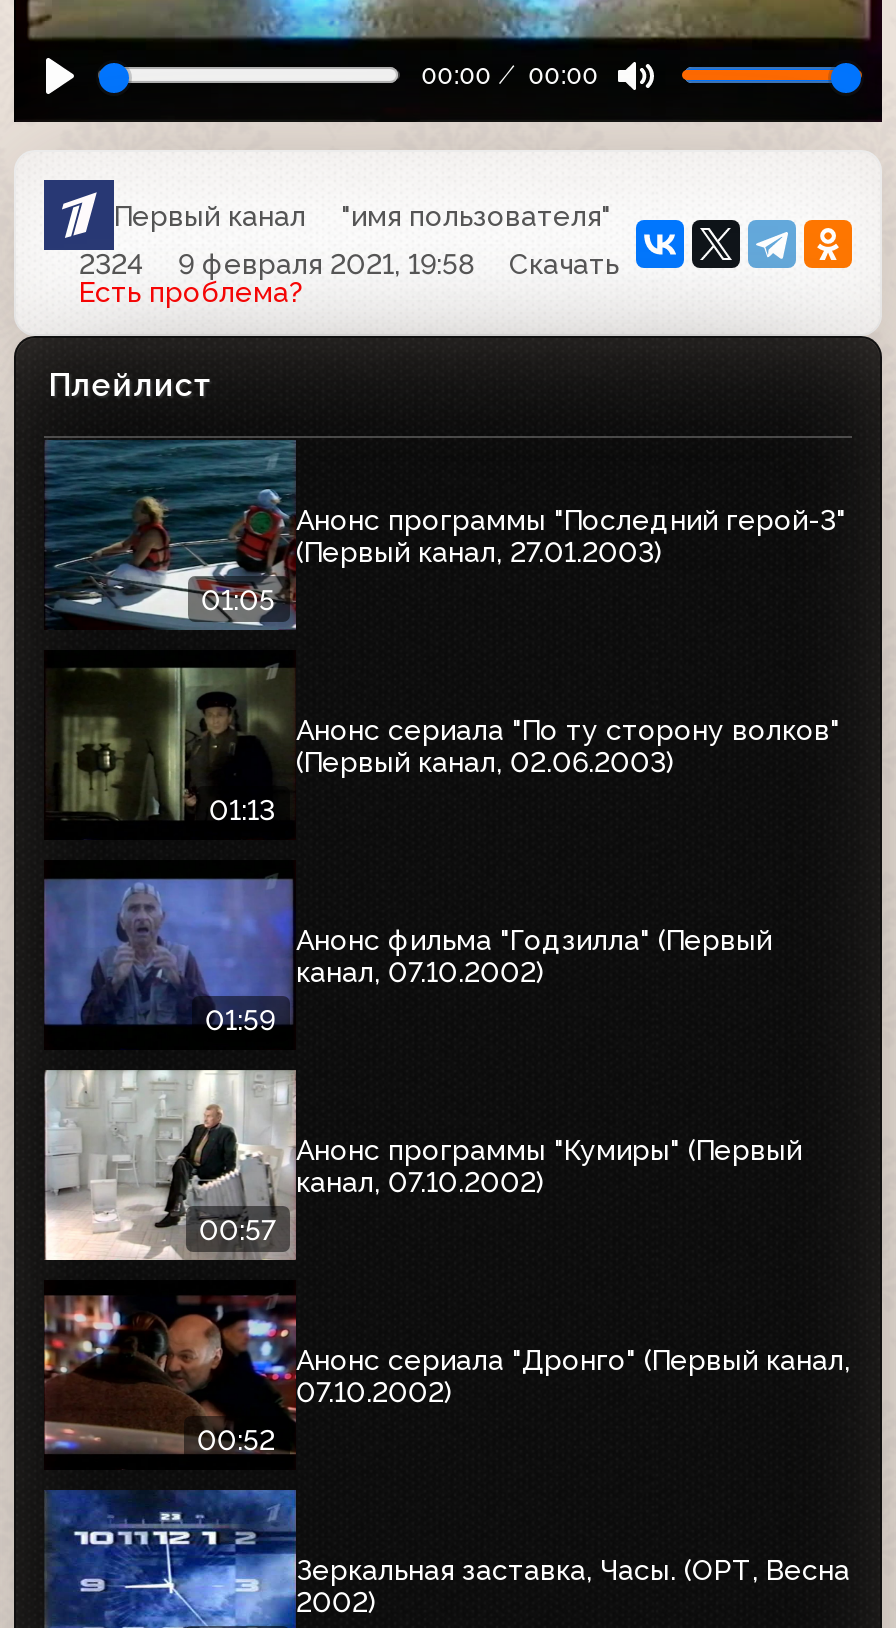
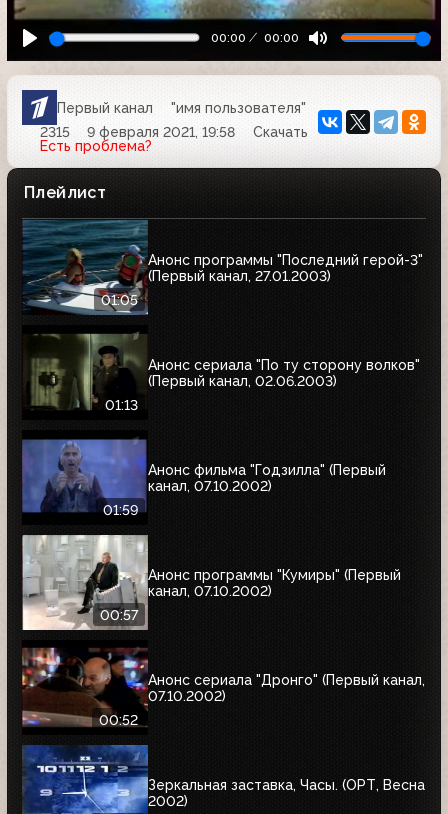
- 2324 9 февраля 2021, 19:58 Скачать
+ 2315 9 февраля 2021, 19:58 Скачать
